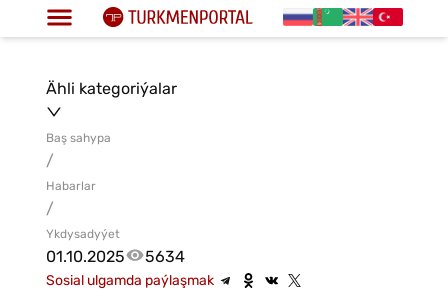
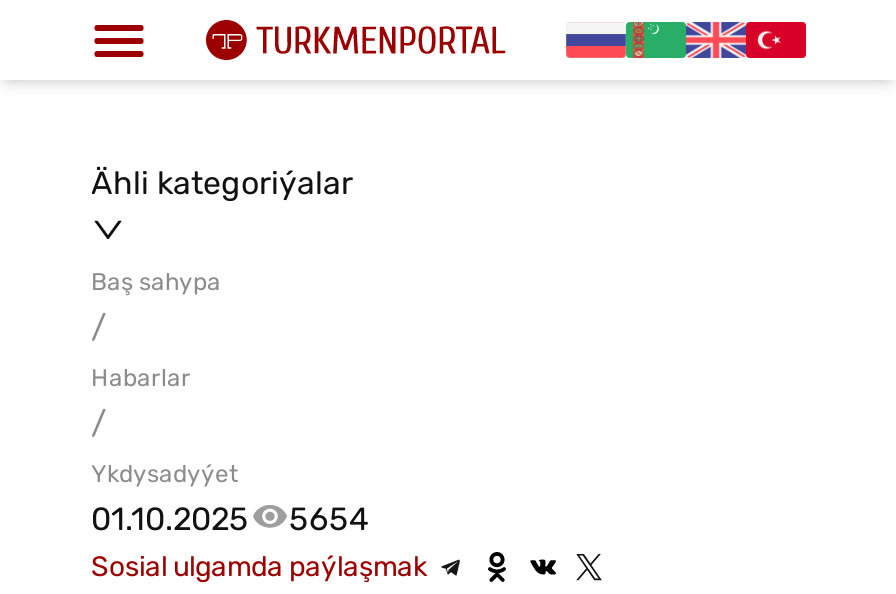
- 01.10.2025 5634
+ 01.10.2025 5654
